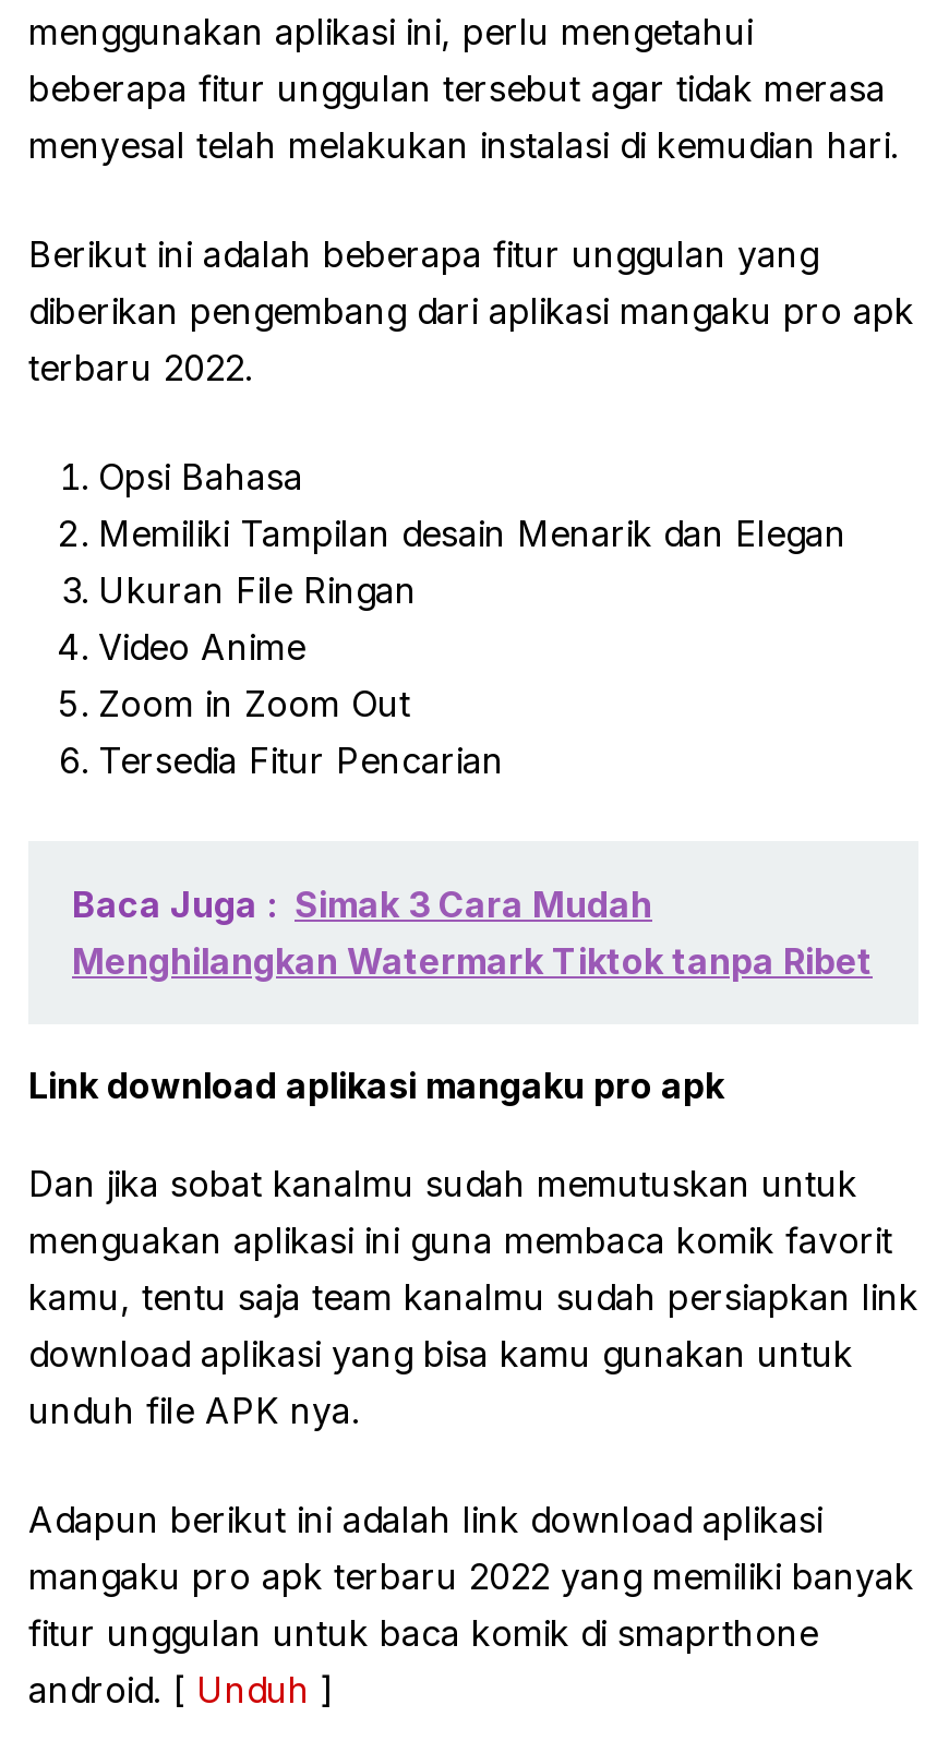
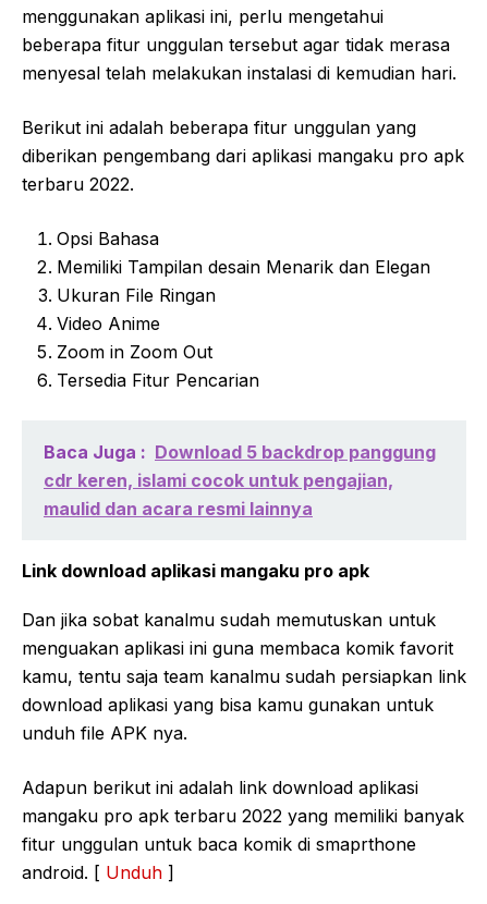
- Baca Juga : Simak 3 Cara Mudah
- Menghilangkan Watermark Tiktok tanpa Ribet
+ Baca Juga : Download 5 backdrop panggung
+ cdr keren, islami cocok untuk pengajian,
+ maulid dan acara resmi lainnya
